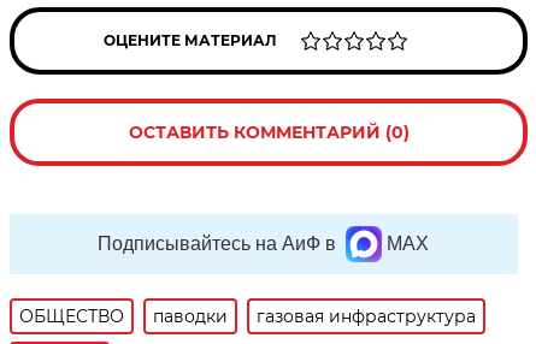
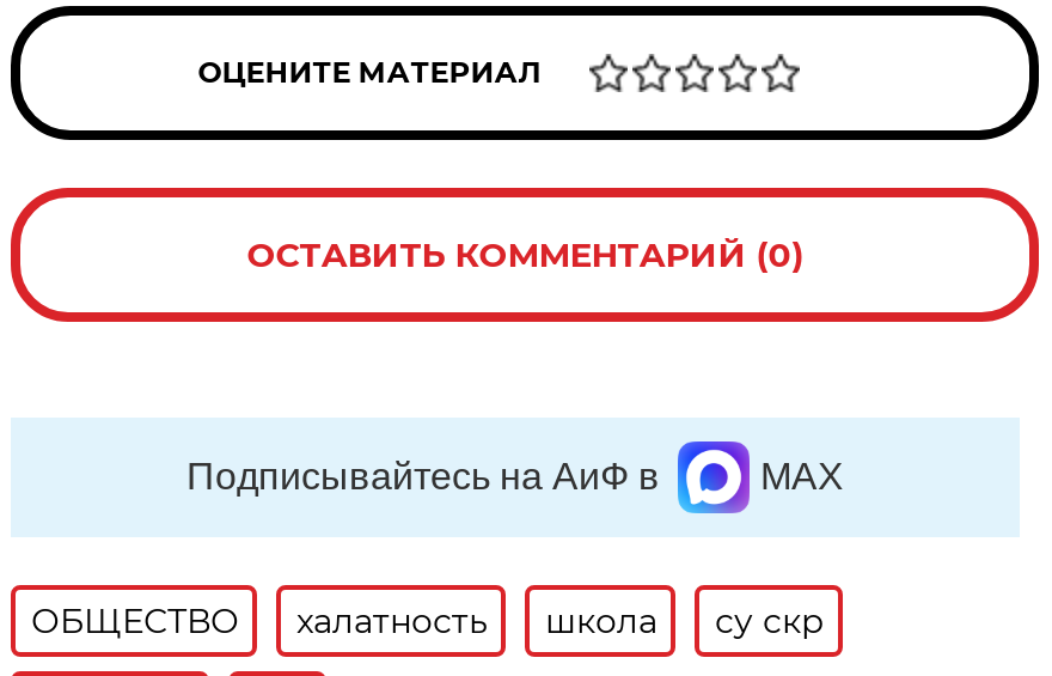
- паводки
- газовая инфраструктура
+ халатность
+ школа
+ су скр
